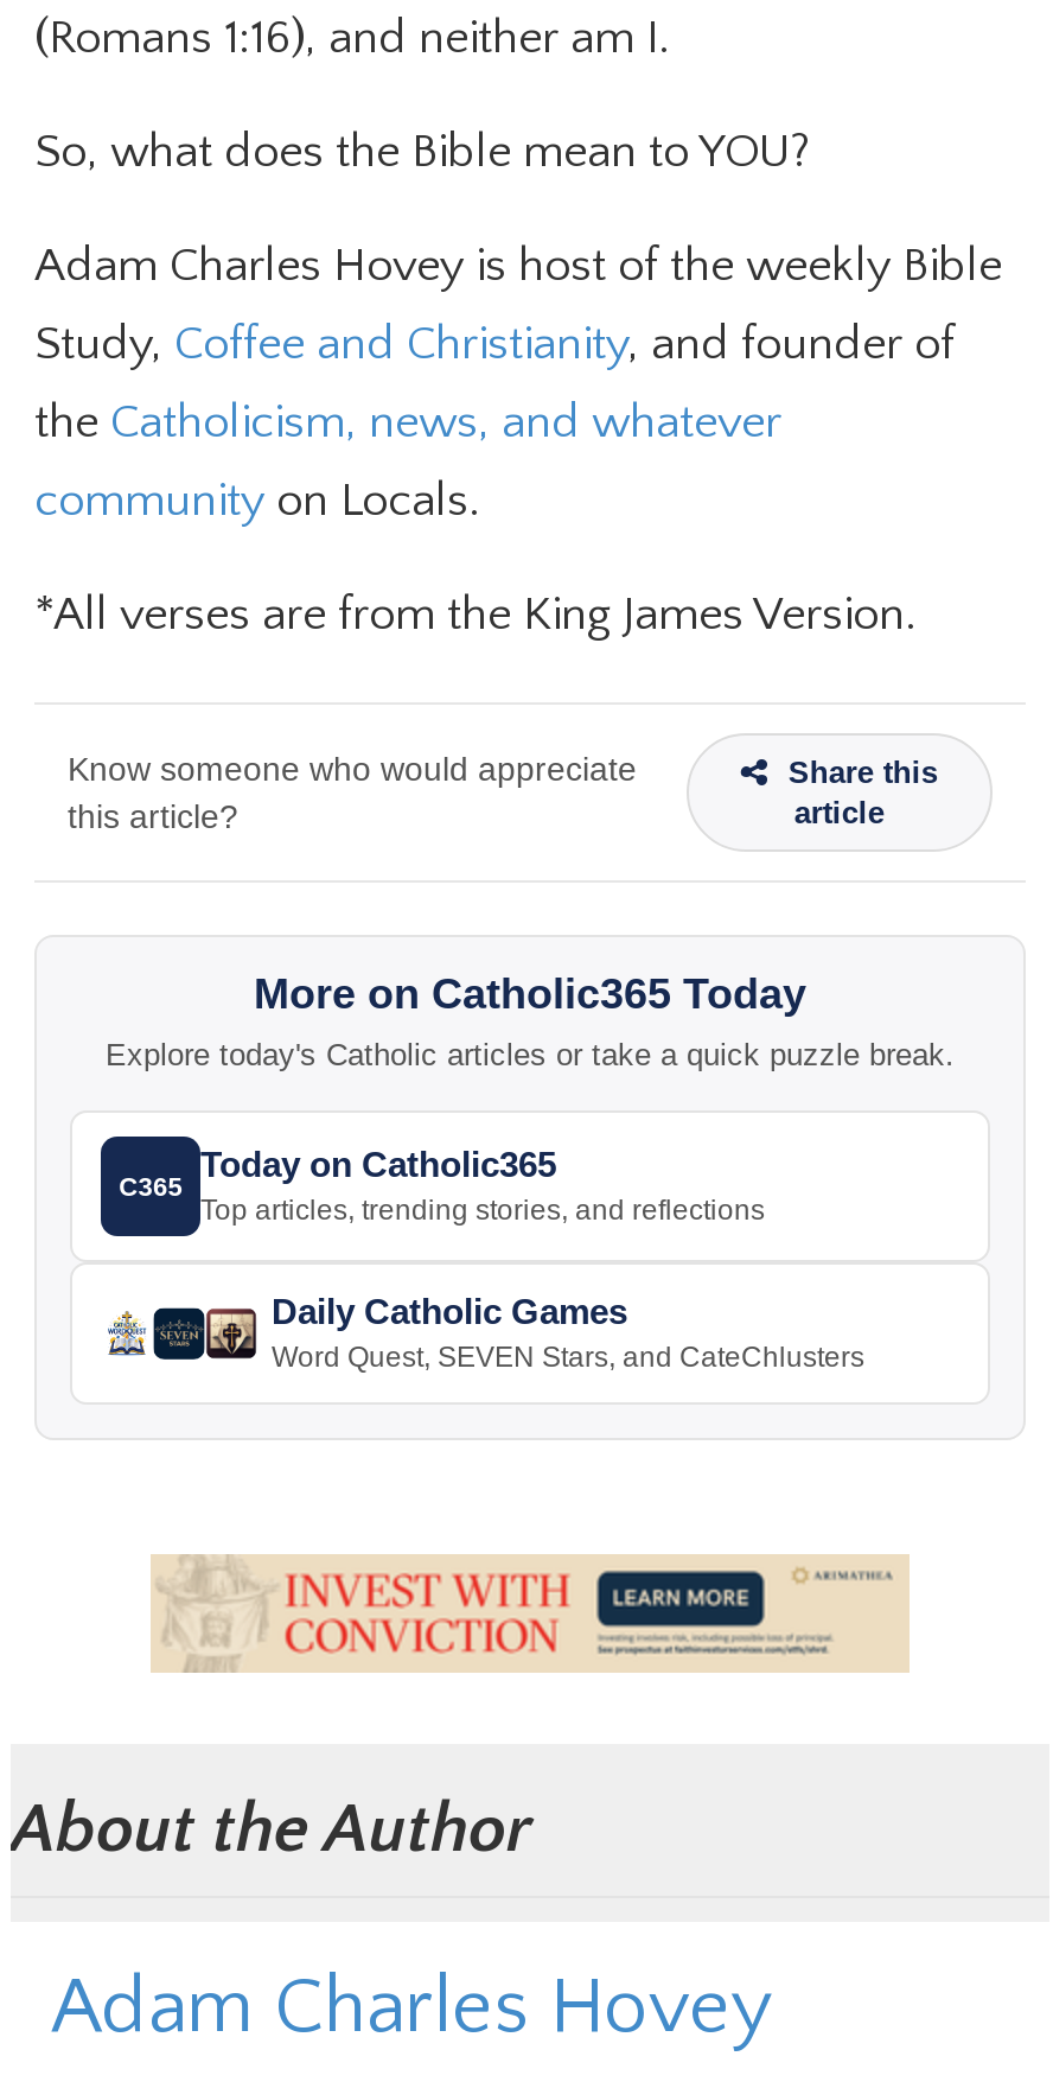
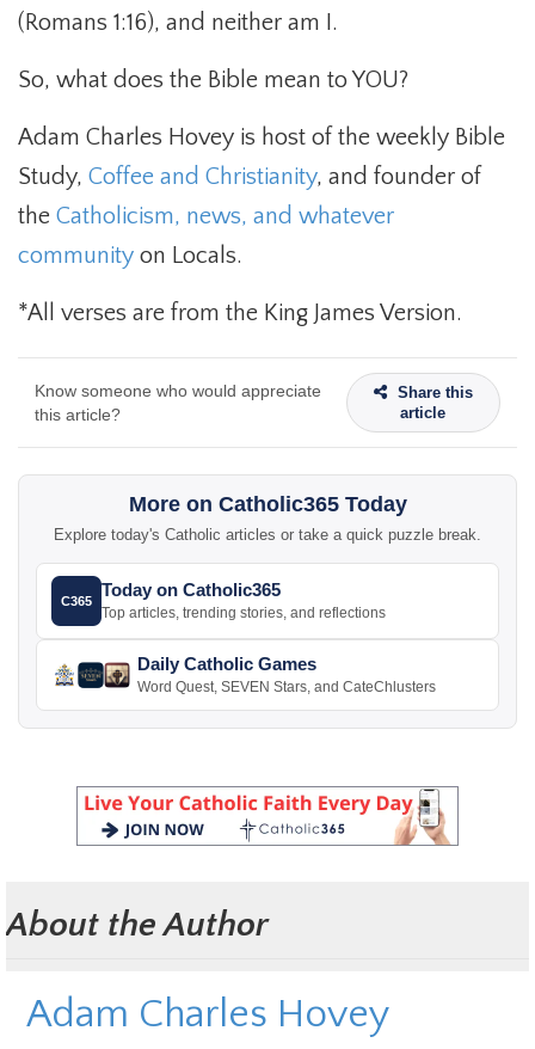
- [image]
+ [image]
